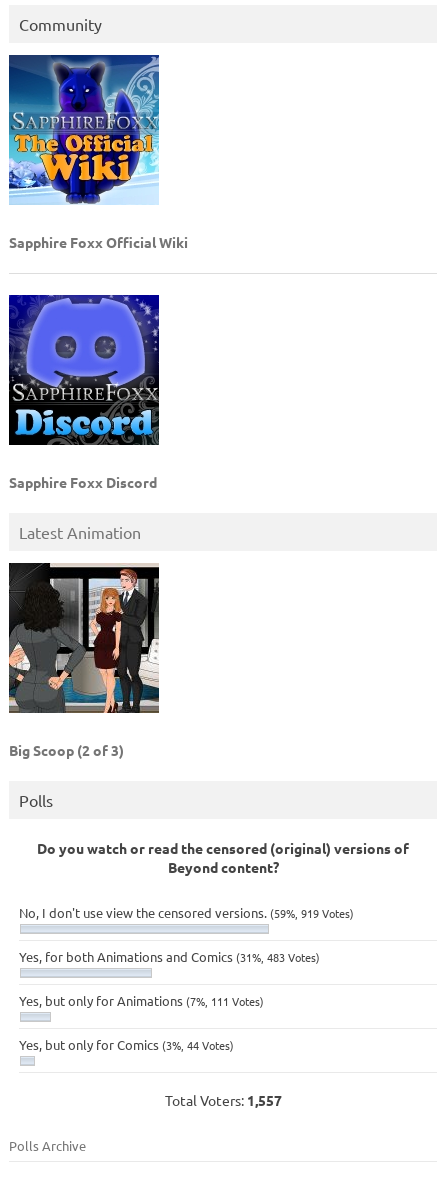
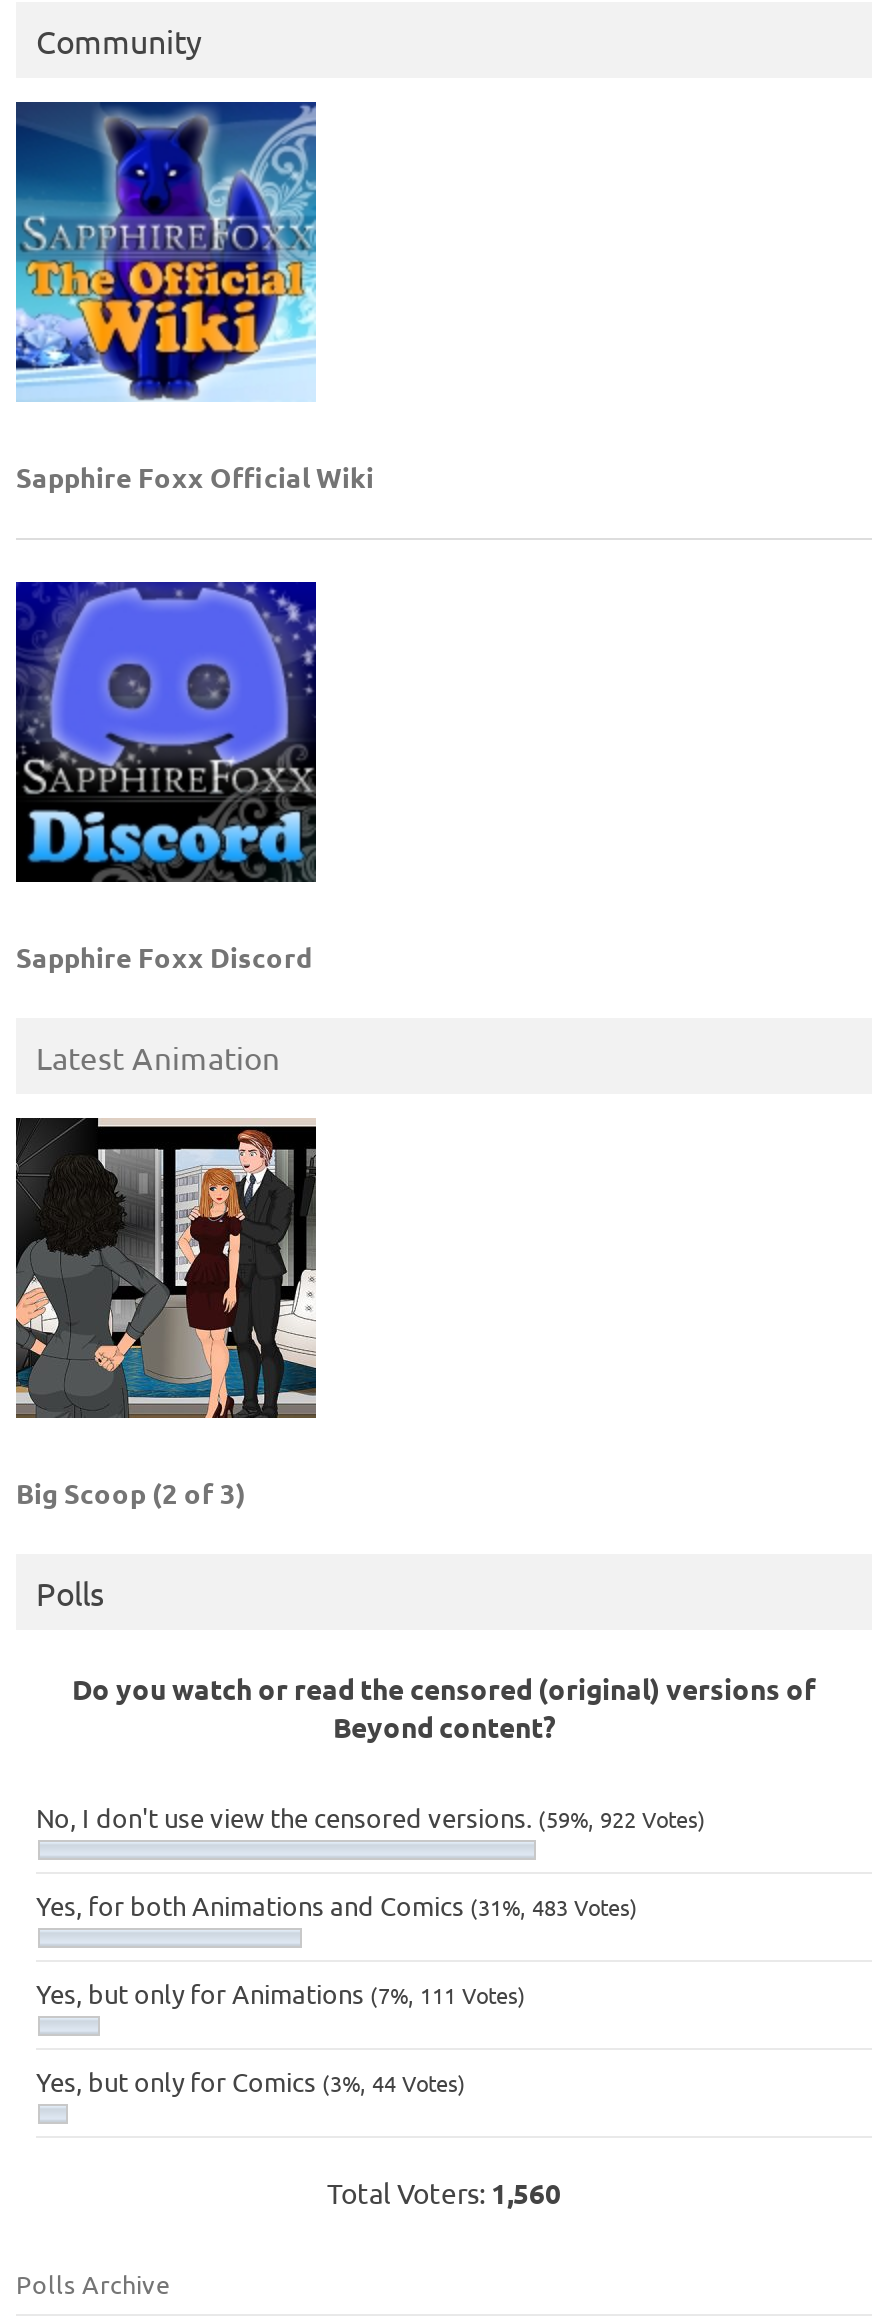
- No, I don't use view the censored versions. (59%, 919 Votes)
+ No, I don't use view the censored versions. (59%, 922 Votes)

- Total Voters: 1,557
+ Total Voters: 1,560
